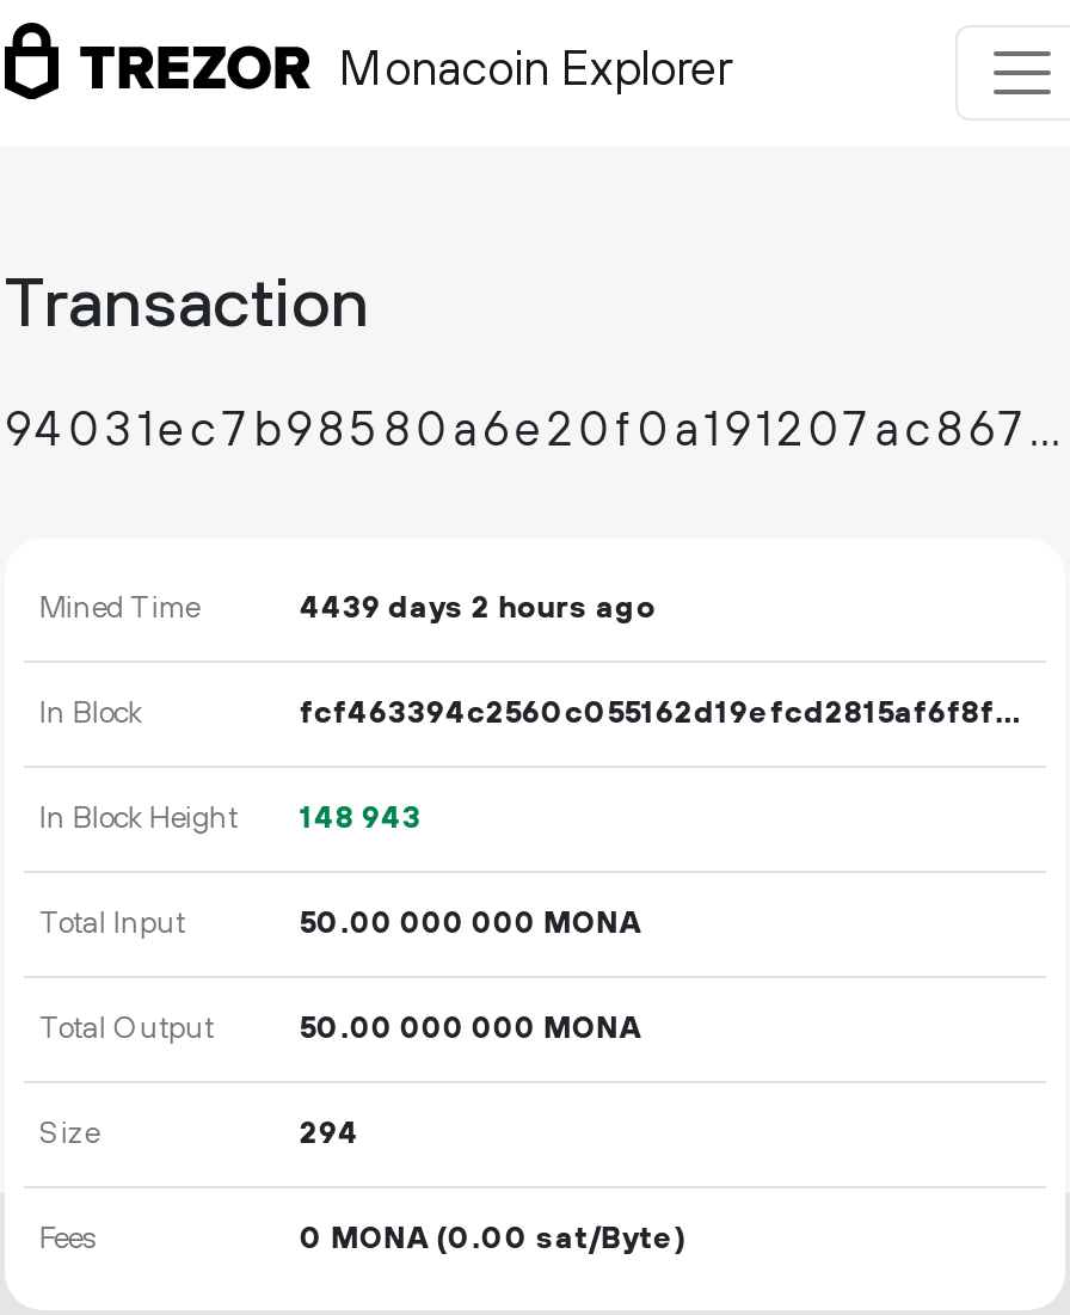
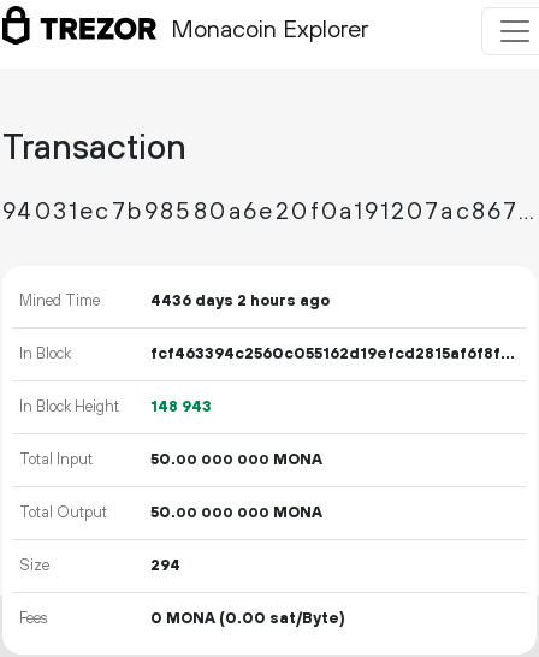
- 4439 days 2 hours ago
+ 4436 days 2 hours ago
